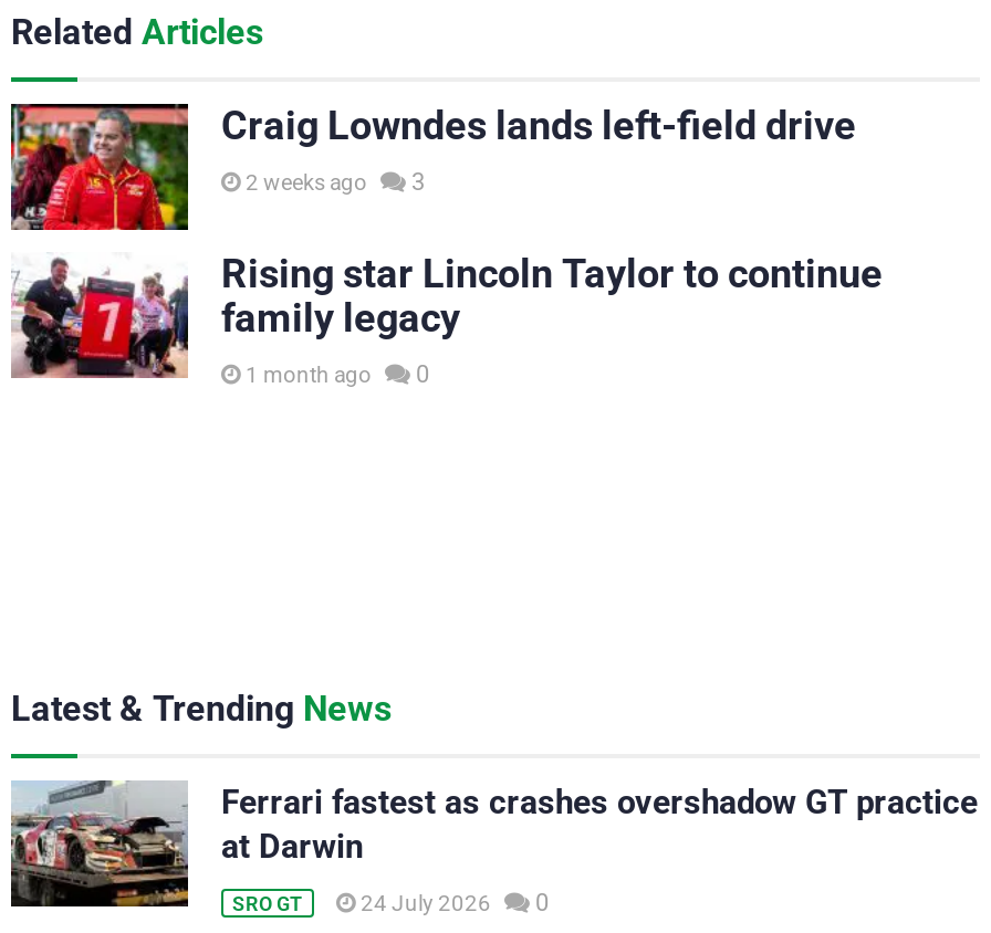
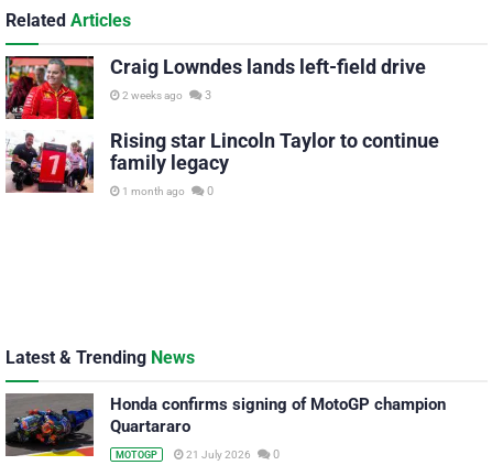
- [image]
- Ferrari fastest as crashes overshadow GT practice
- at Darwin
+ [image]
+ Honda confirms signing of MotoGP champion
+ Quartararo

- SRO GT
- 24 July 2026
+ MOTOGP
+ 21 July 2026
